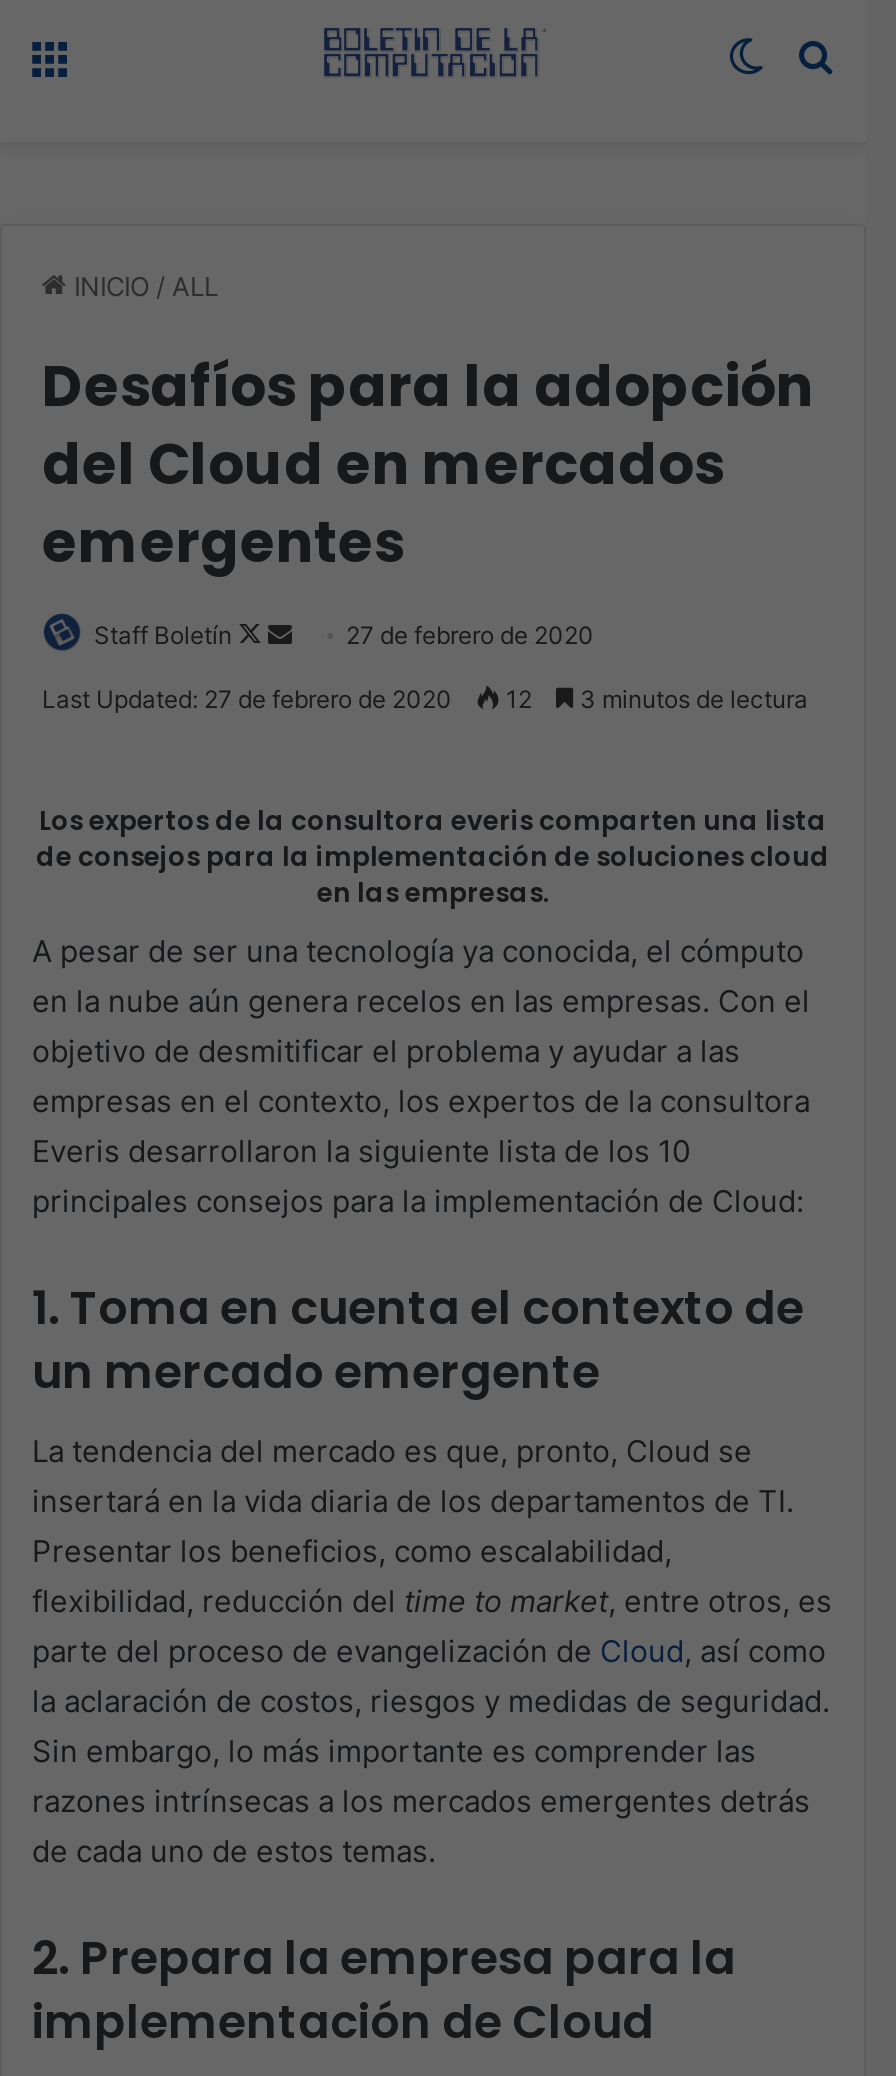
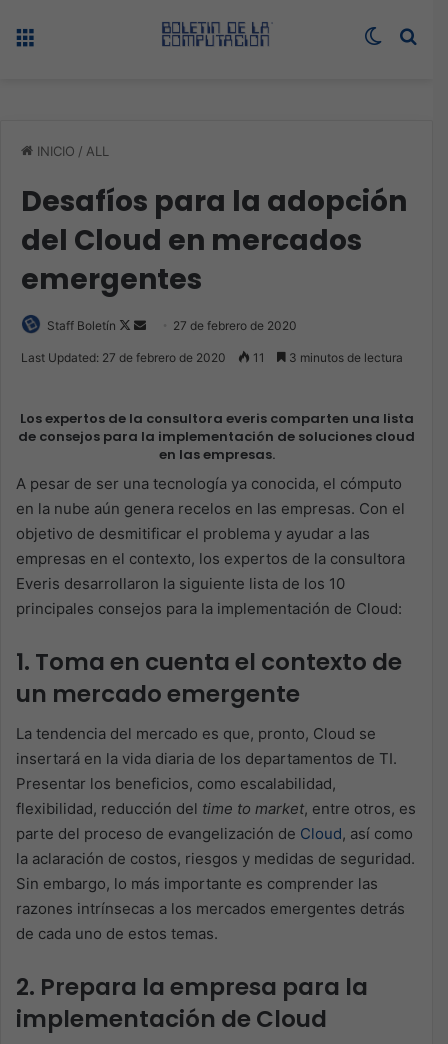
- Last Updated: 27 de febrero de 2020 12 3 minutos de lectura
+ Last Updated: 27 de febrero de 2020 11 3 minutos de lectura
